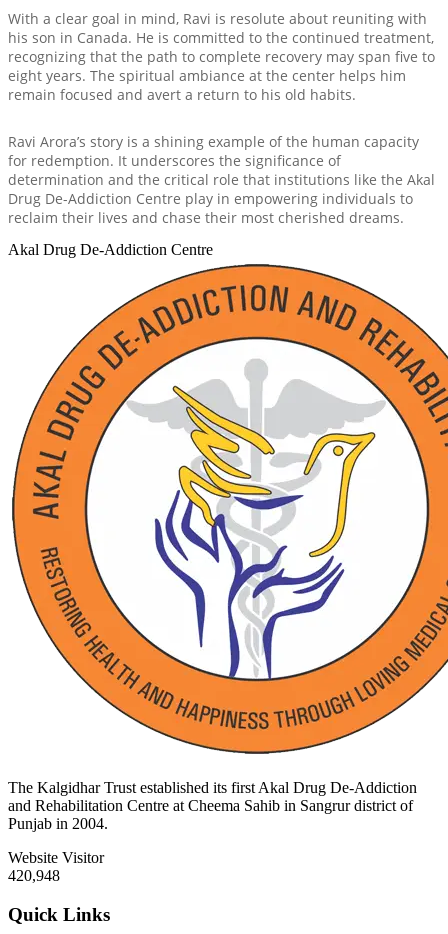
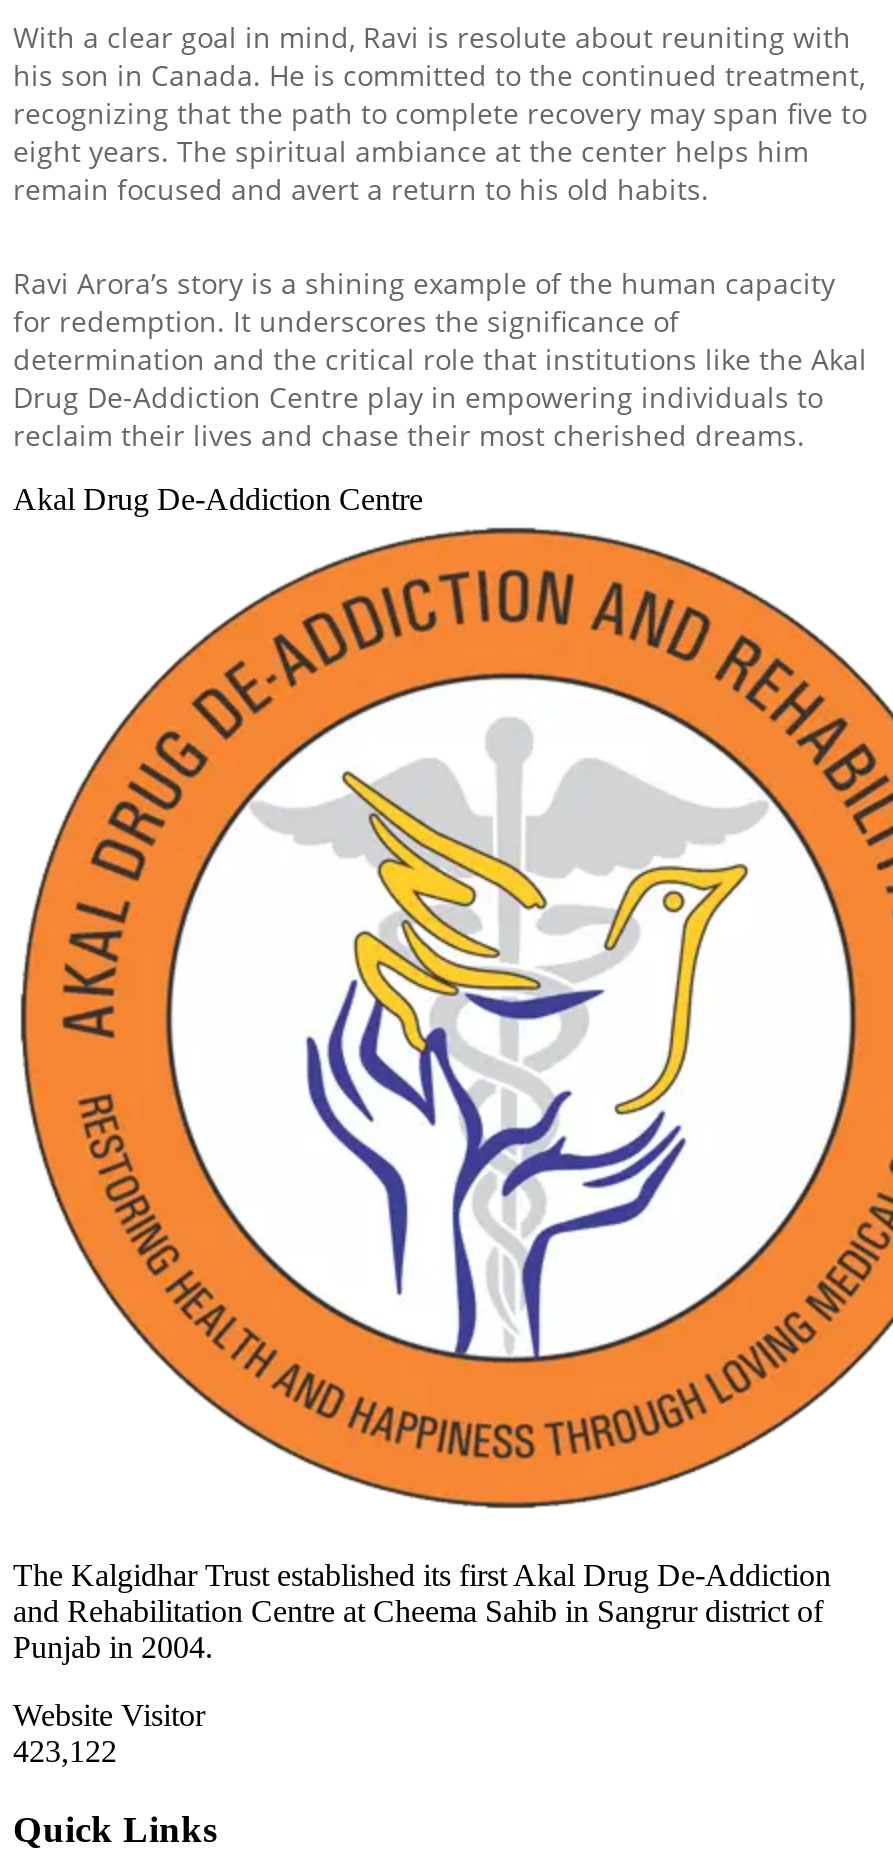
- 420,948
+ 423,122
